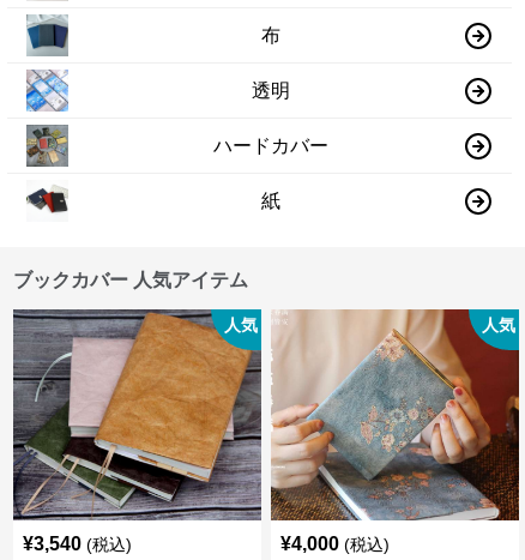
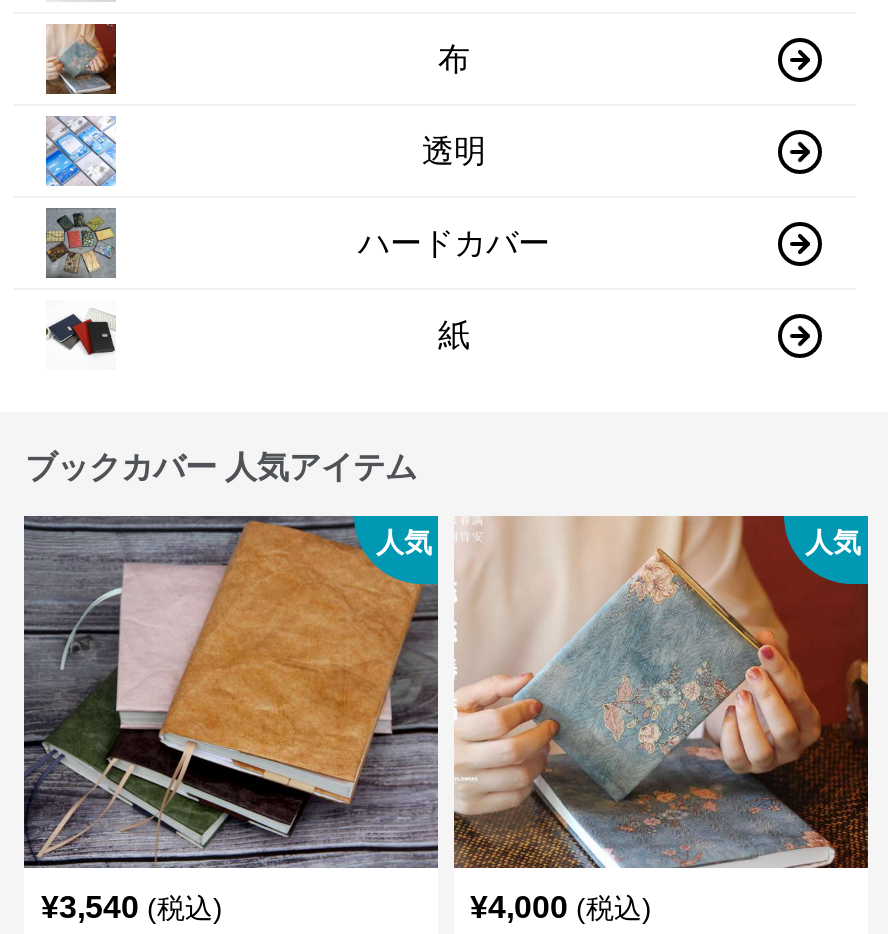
- [image]
+ [image]
